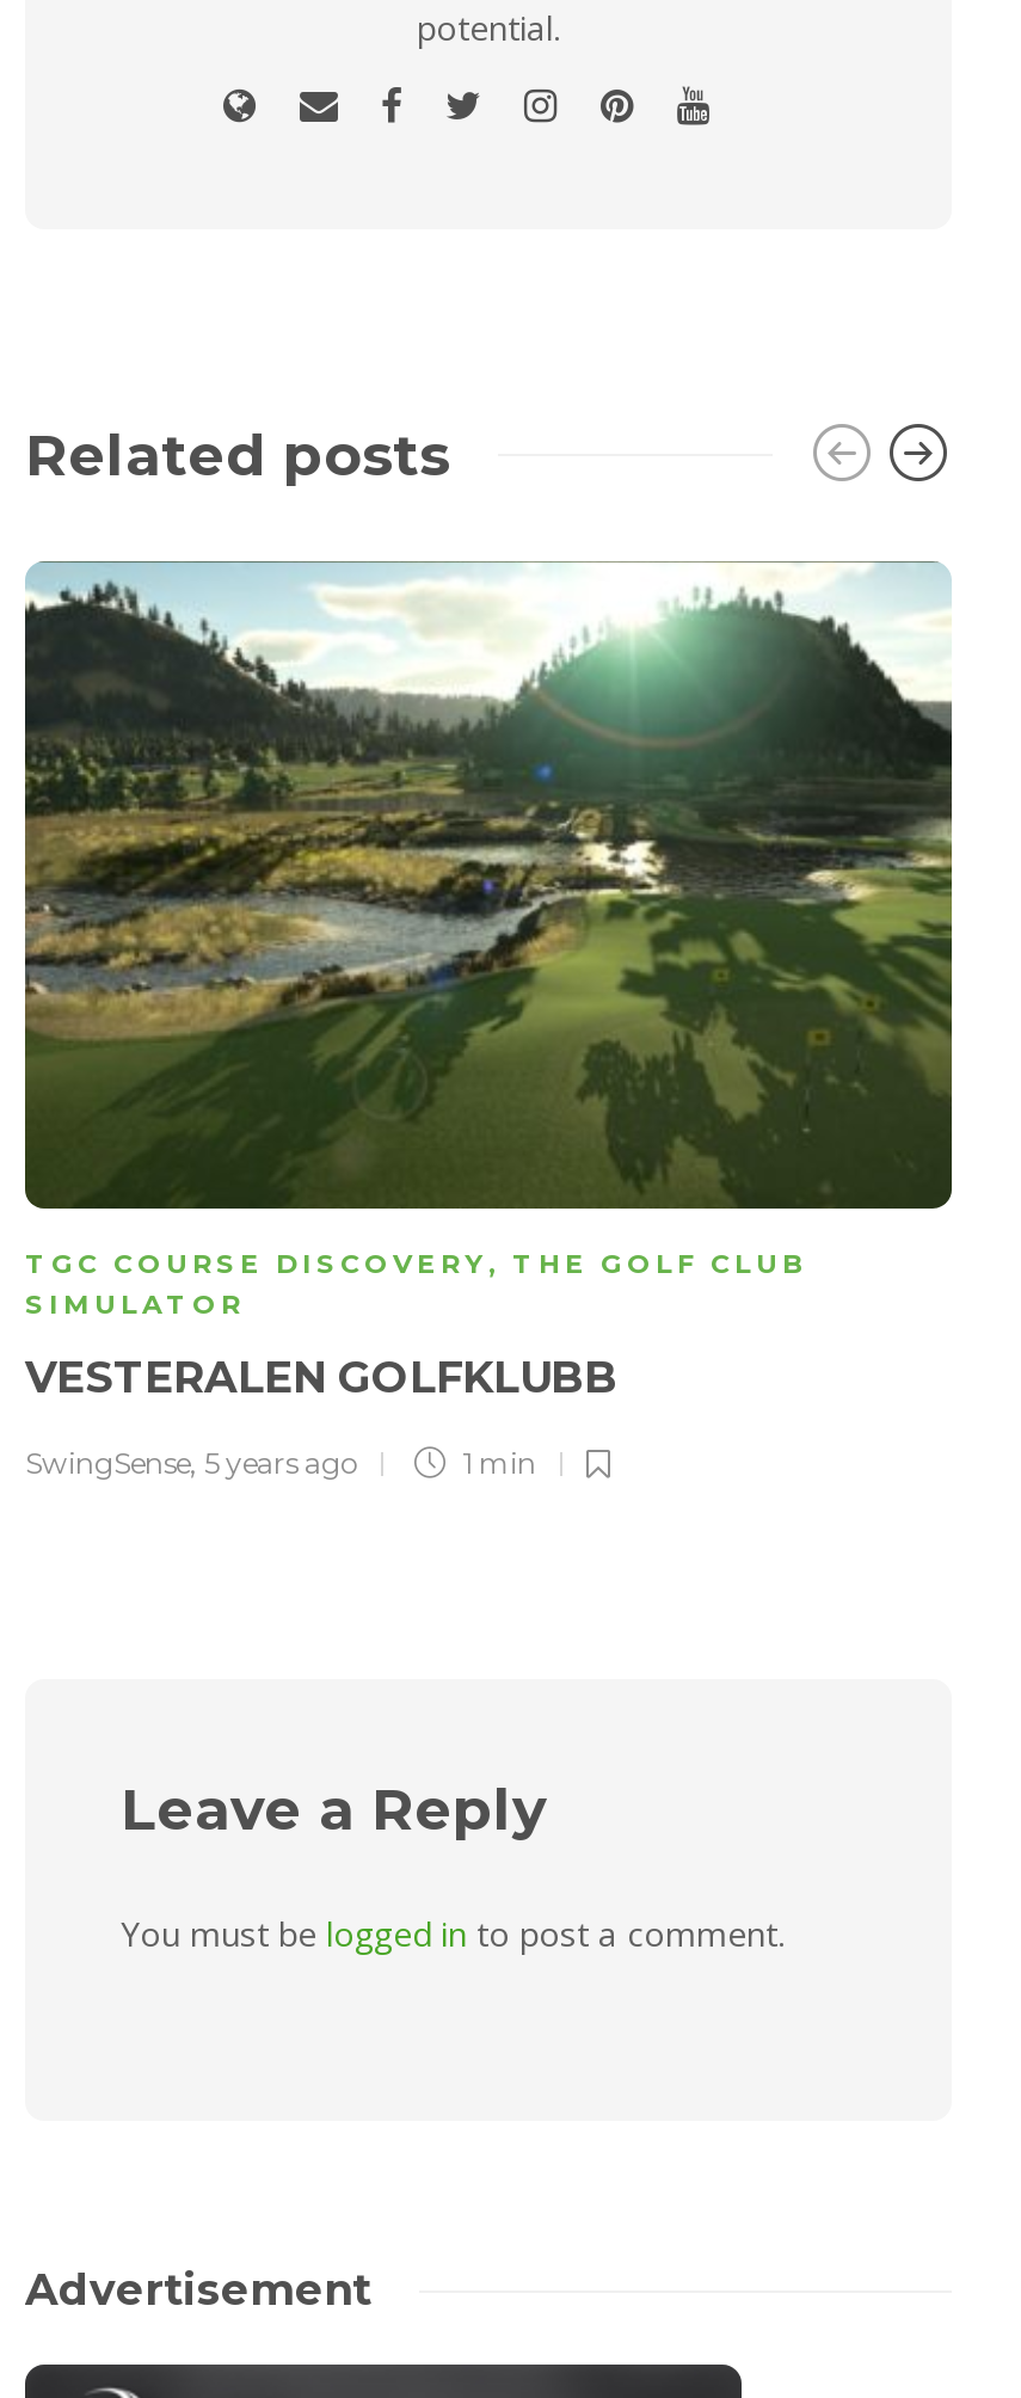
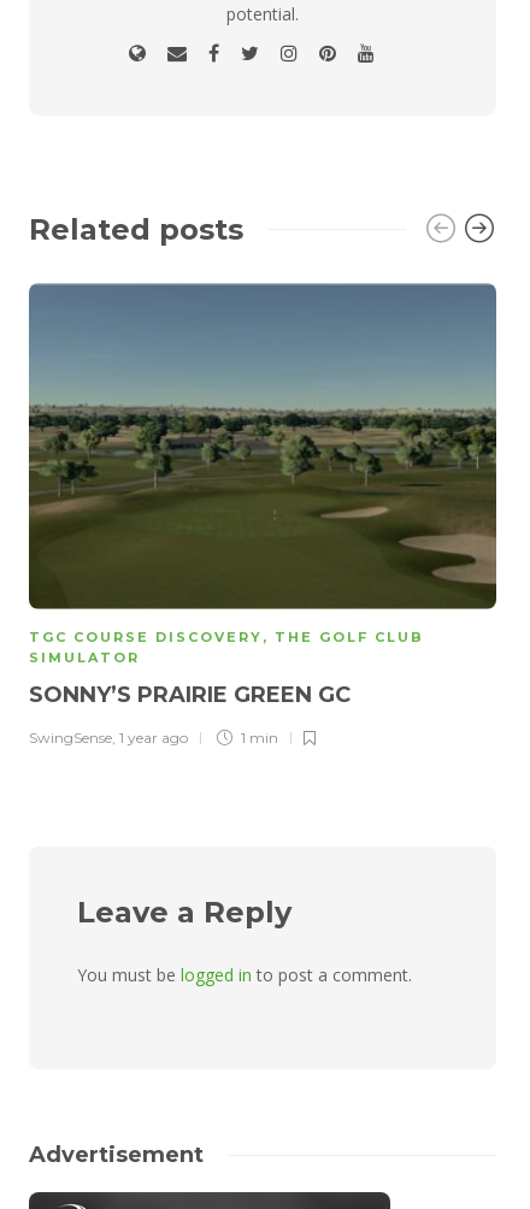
- [image]
+ [image]

- VESTERALEN GOLFKLUBB
+ SONNY’S PRAIRIE GREEN GC

- SwingSense, 5 years ago
+ SwingSense, 1 year ago
